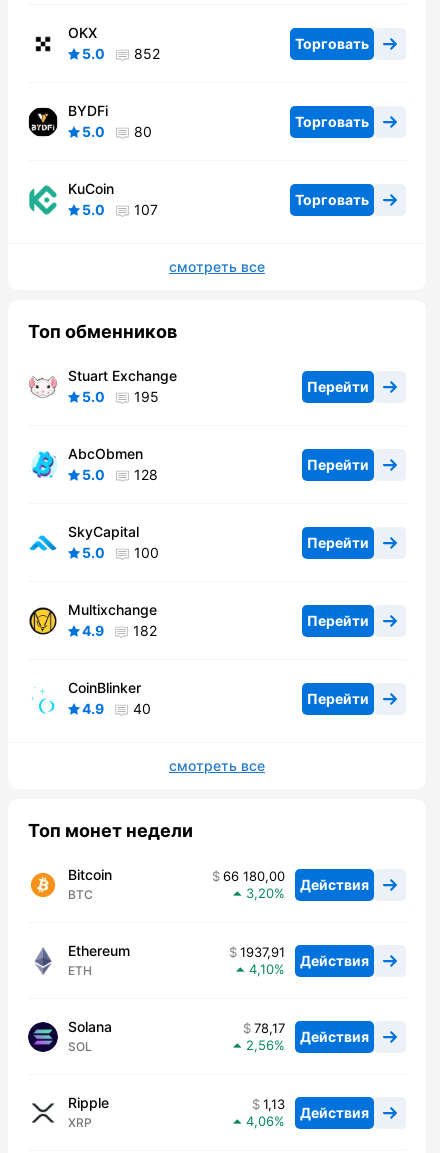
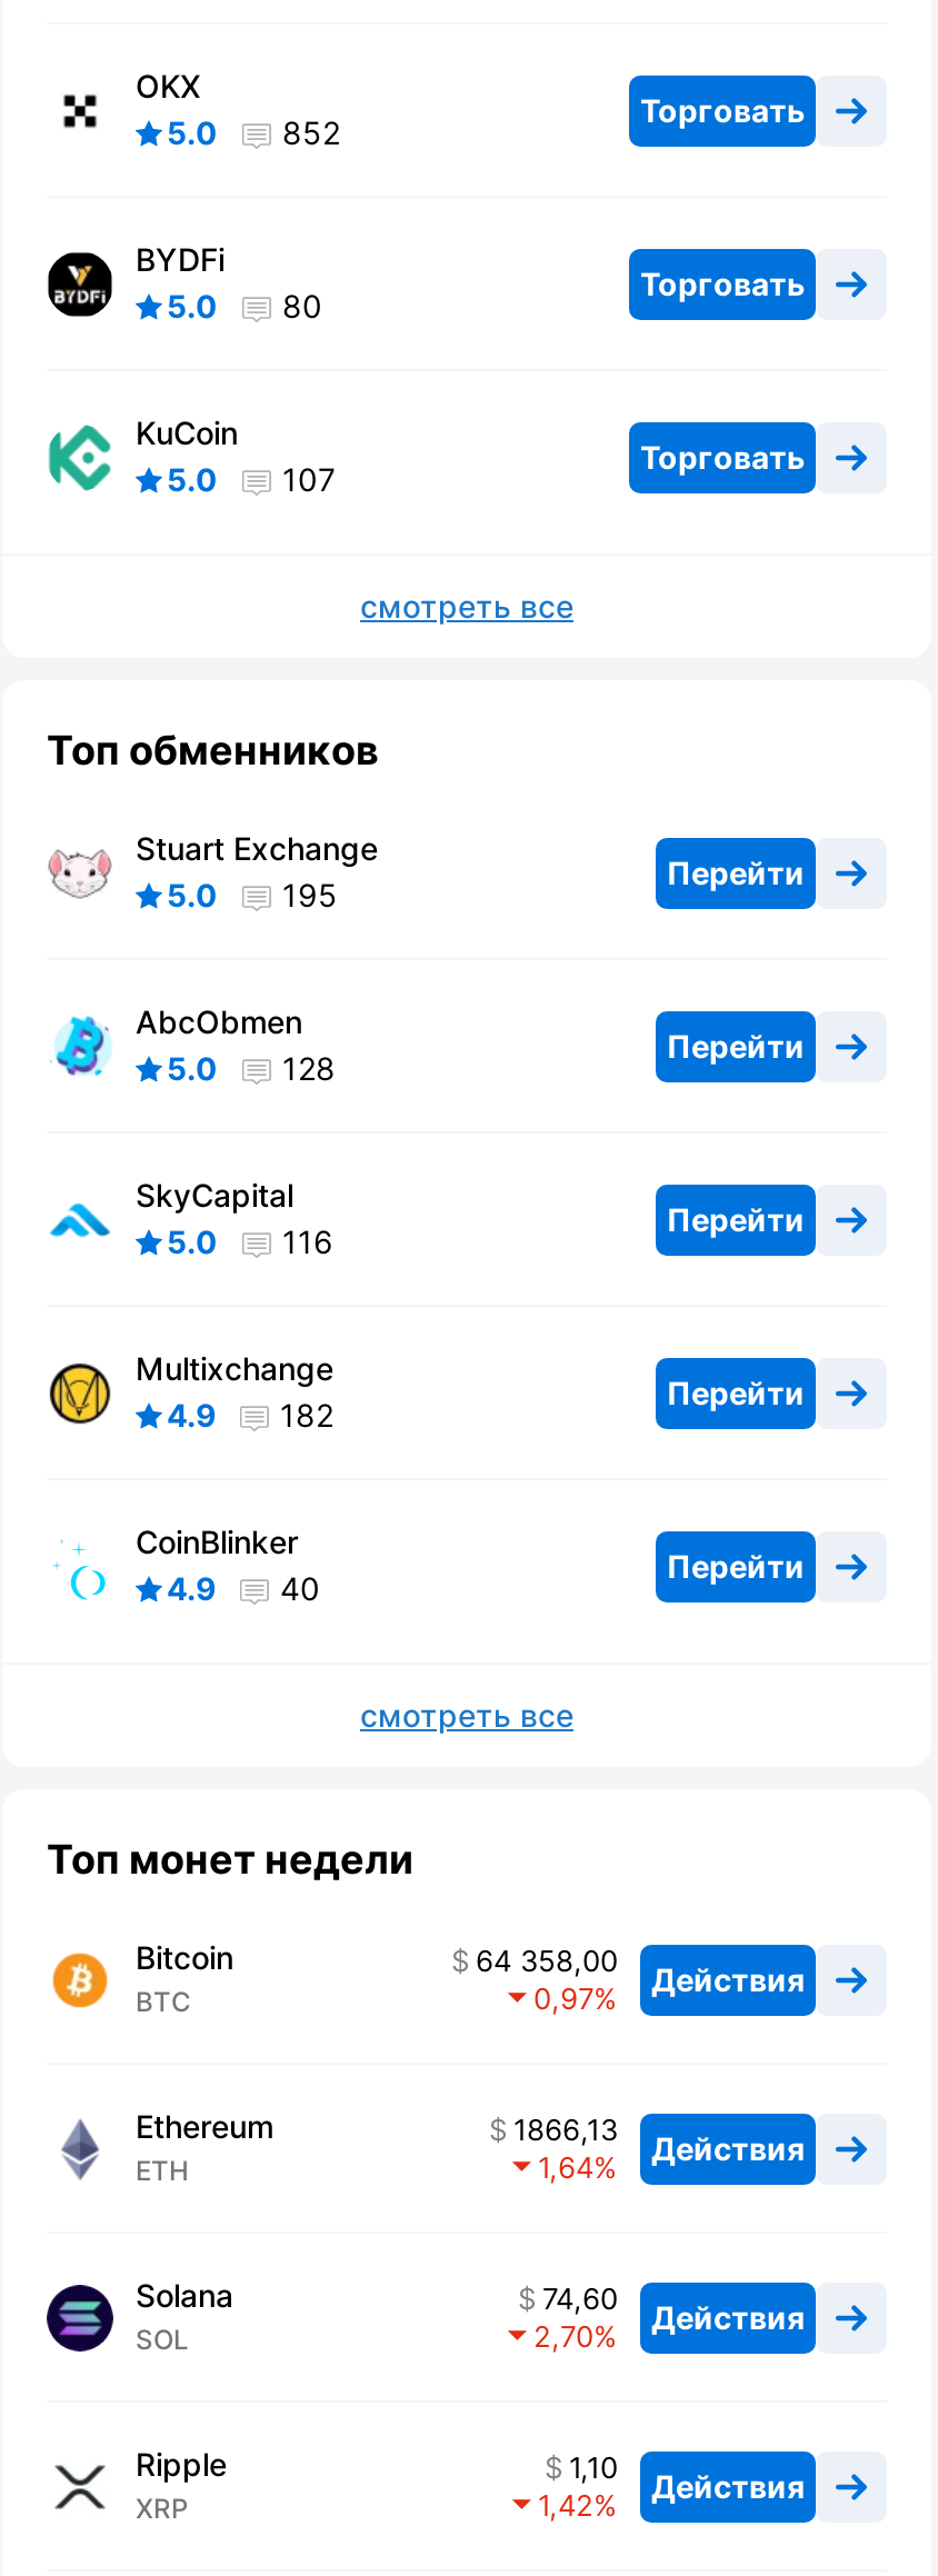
- 5.0 100
+ 5.0 116

- 66 180,00 Действия
+ 64 358,00 Действия

- 3,20
+ 0,97

- 1937,91 Действия
+ 1866,13 Действия

- 4,10
+ 1,64

- 78,17 Действия
+ 74,60 Действия

- 2,56
+ 2,70

- 1,13 Действия
+ 1,10 Действия

- 4,06
+ 1,42
